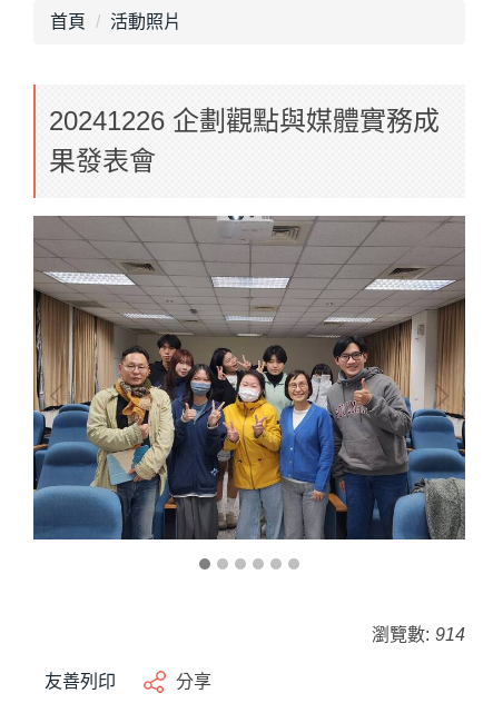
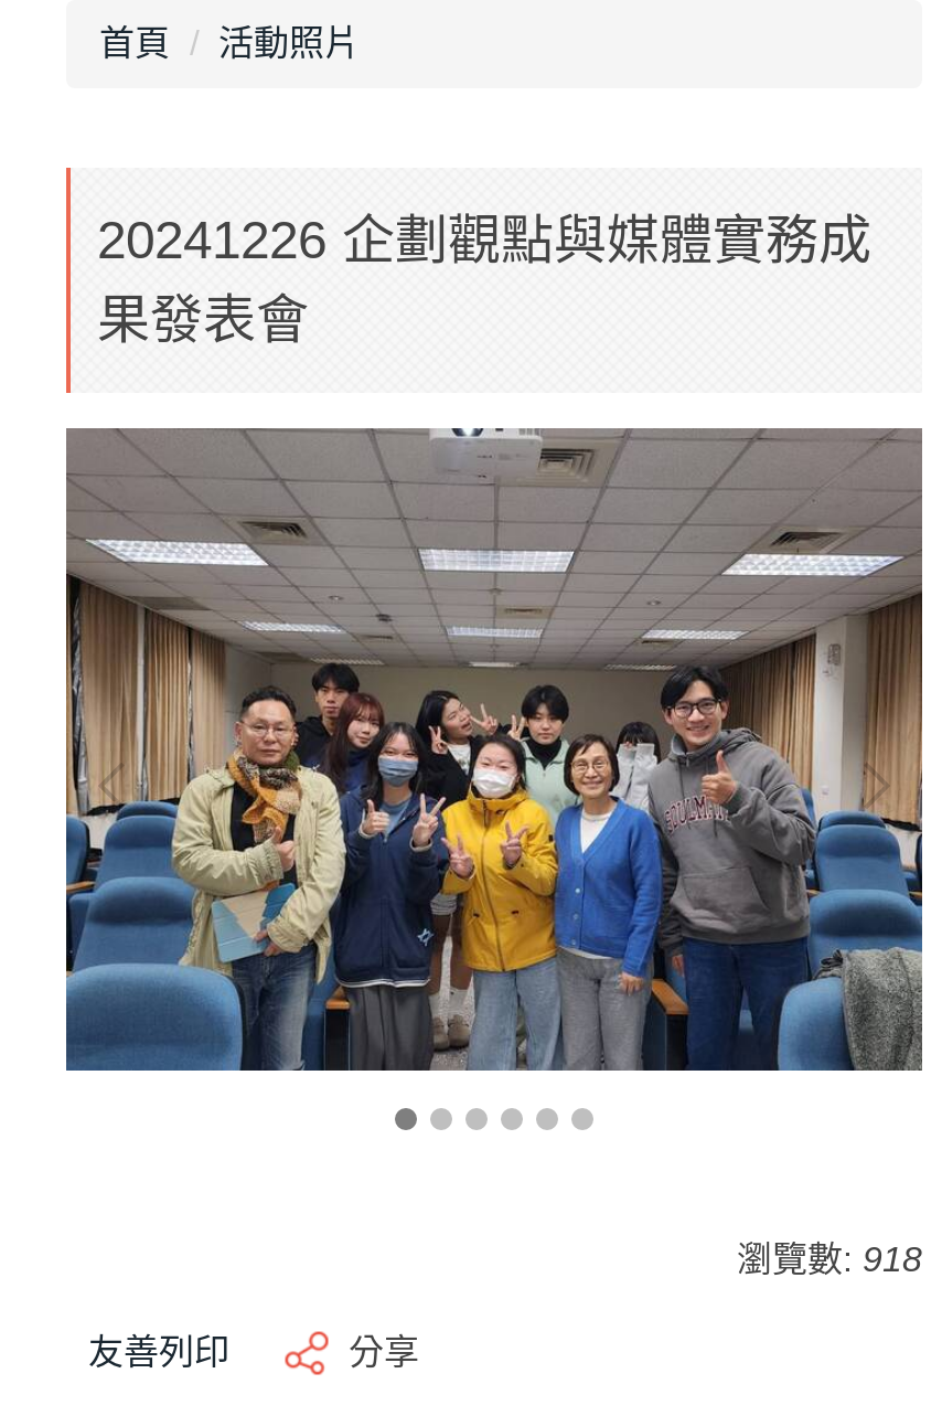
- 瀏覽數: 914
+ 瀏覽數: 918
